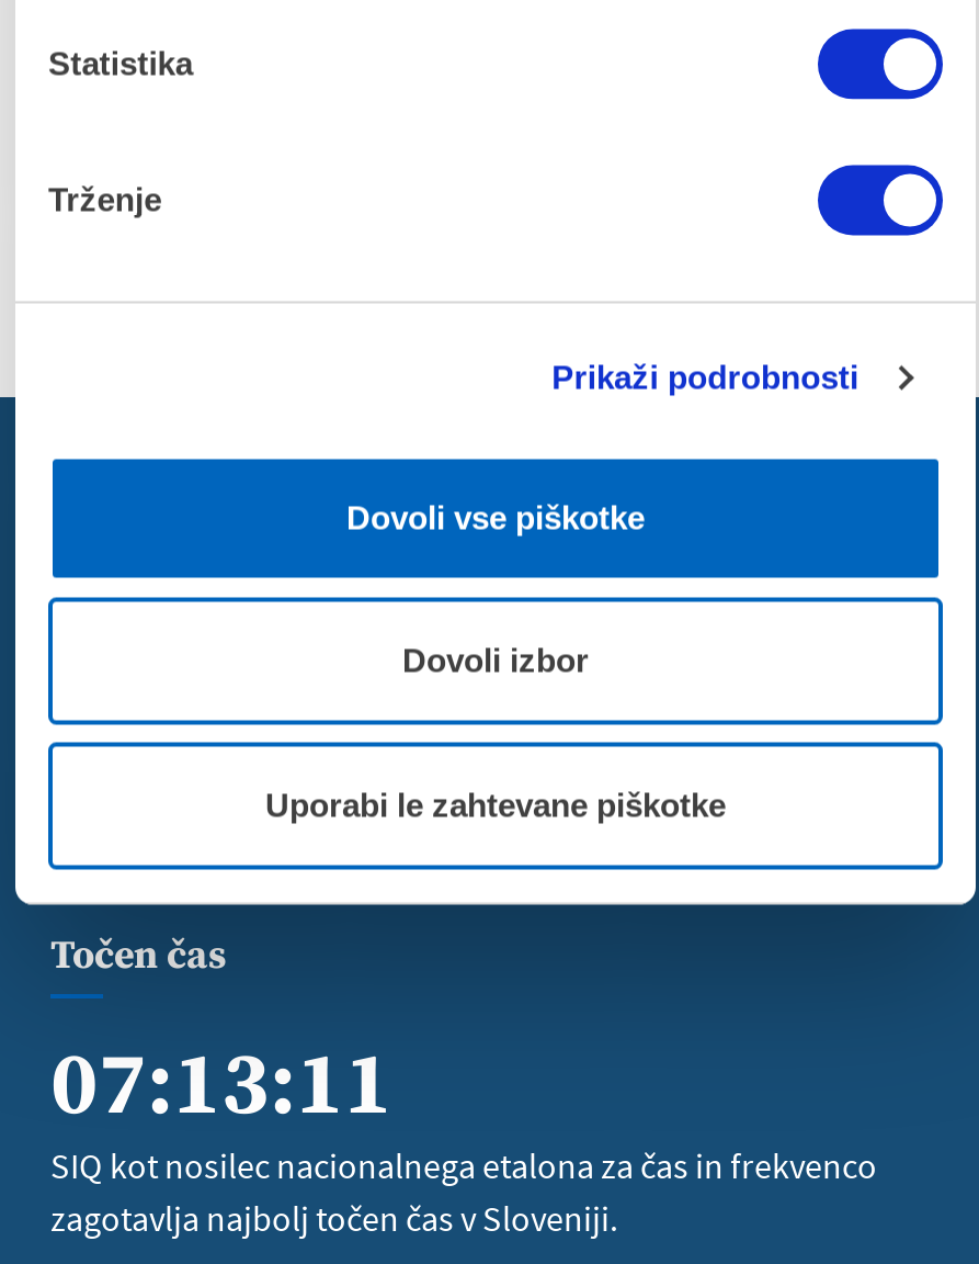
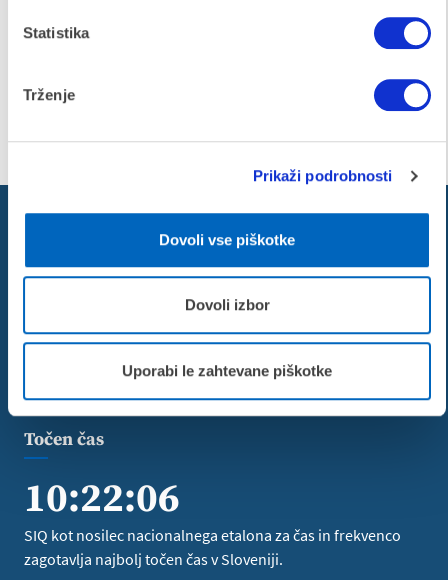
- 07:13:11
+ 10:22:06
